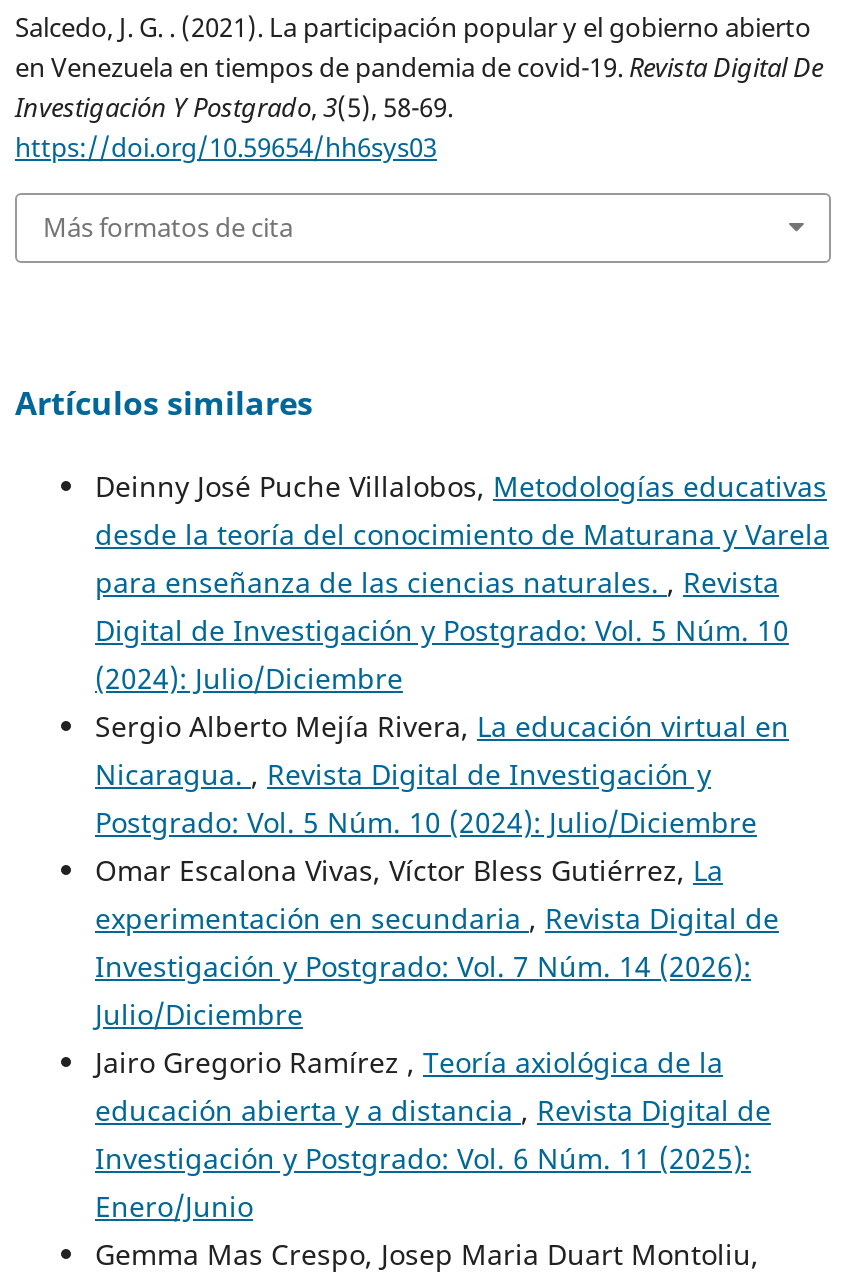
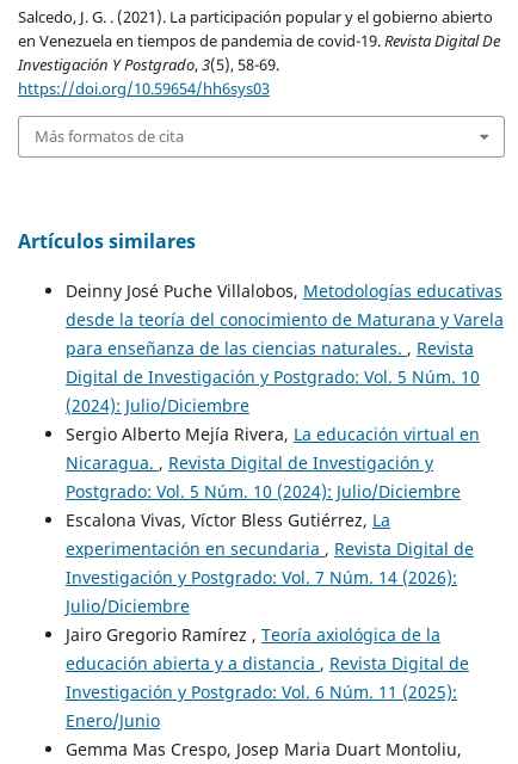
- Omar Escalona Vivas, Víctor Bless Gutiérrez, La
+ Escalona Vivas, Víctor Bless Gutiérrez, La
